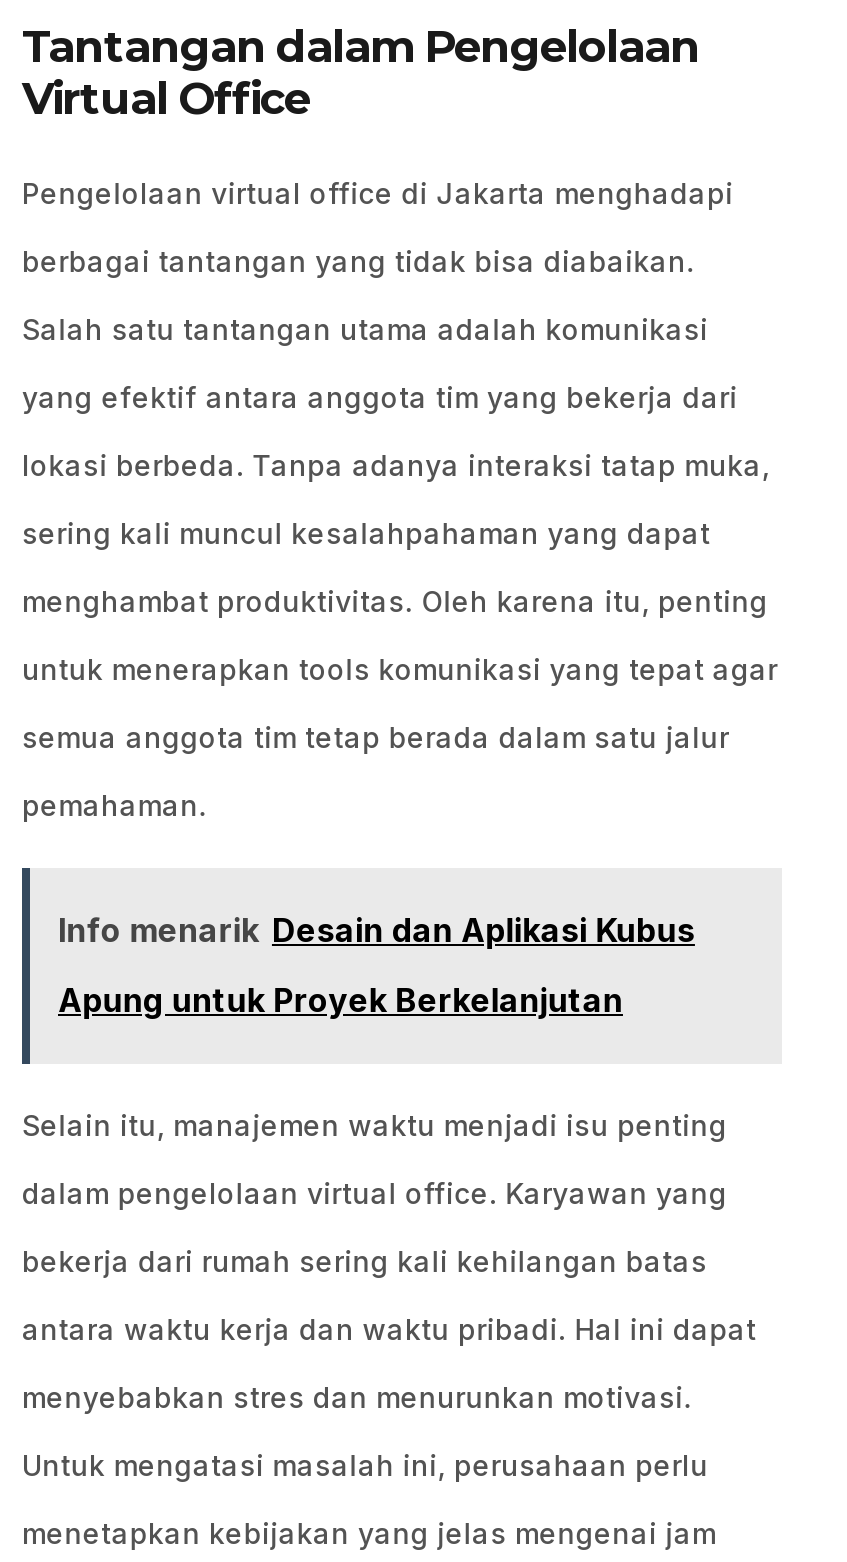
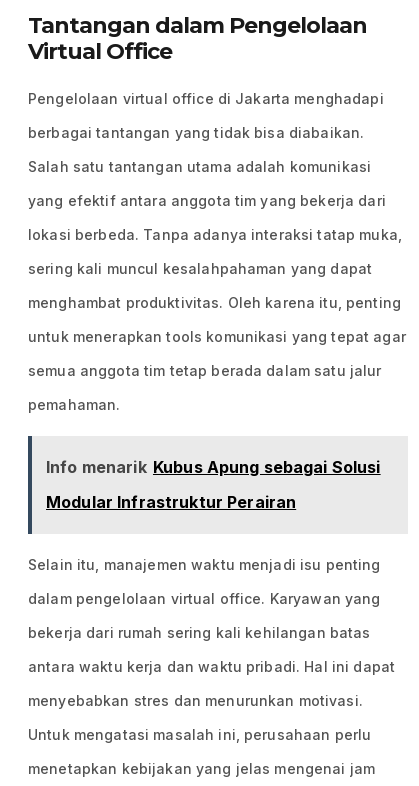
- Info menarik Desain dan Aplikasi Kubus
+ Info menarik Kubus Apung sebagai Solusi

- Apung untuk Proyek Berkelanjutan
+ Modular Infrastruktur Perairan
